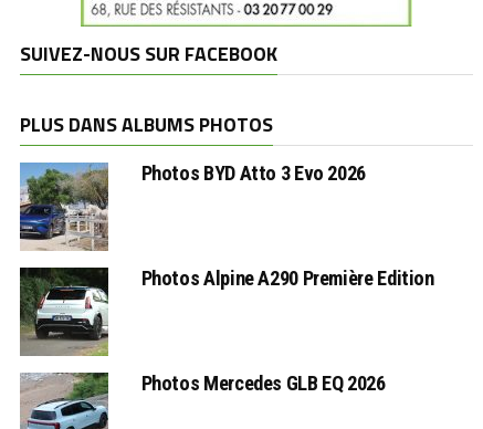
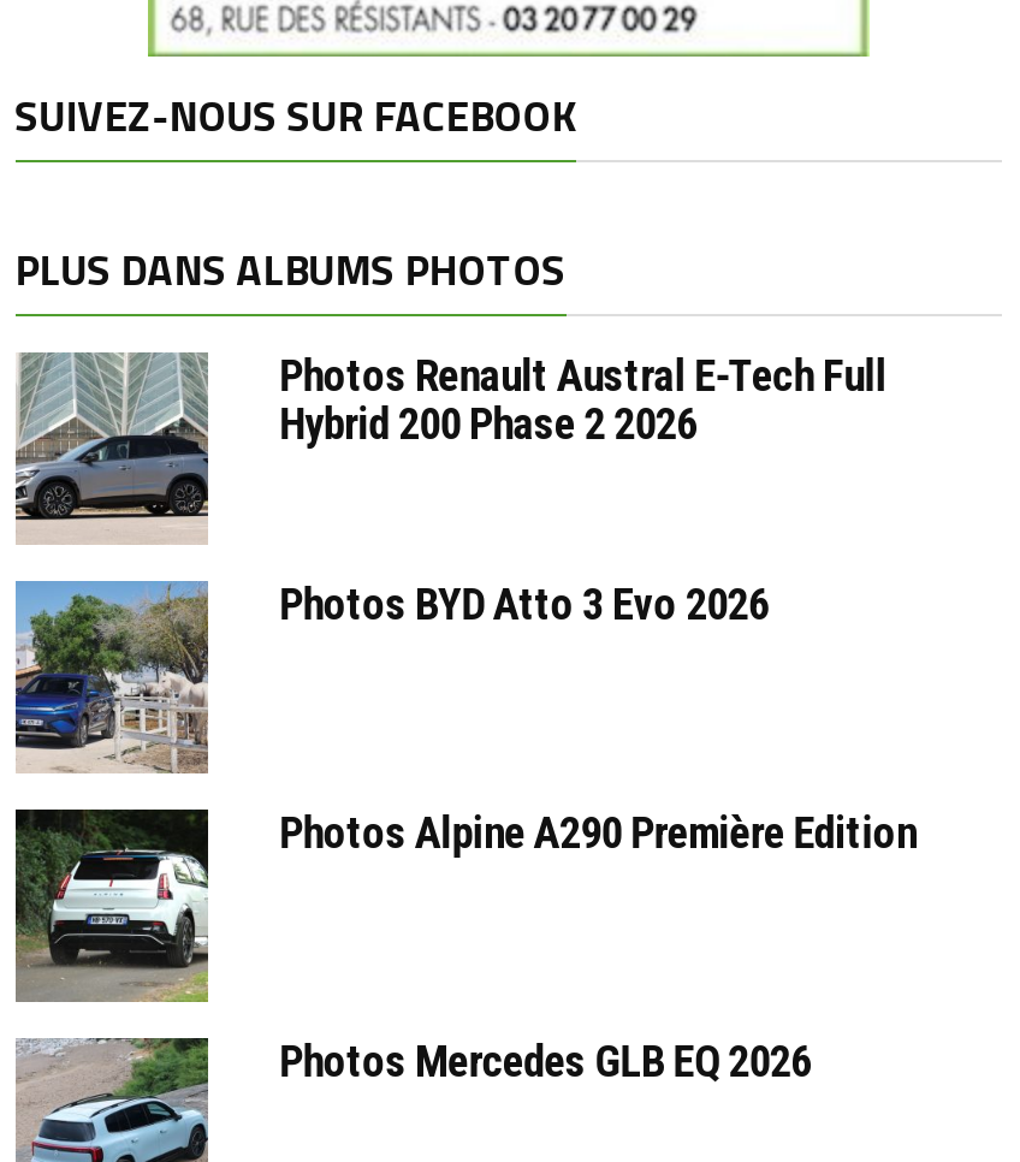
+ [image]
+ Photos Renault Austral E-Tech Full
+ Hybrid 200 Phase 2 2026
